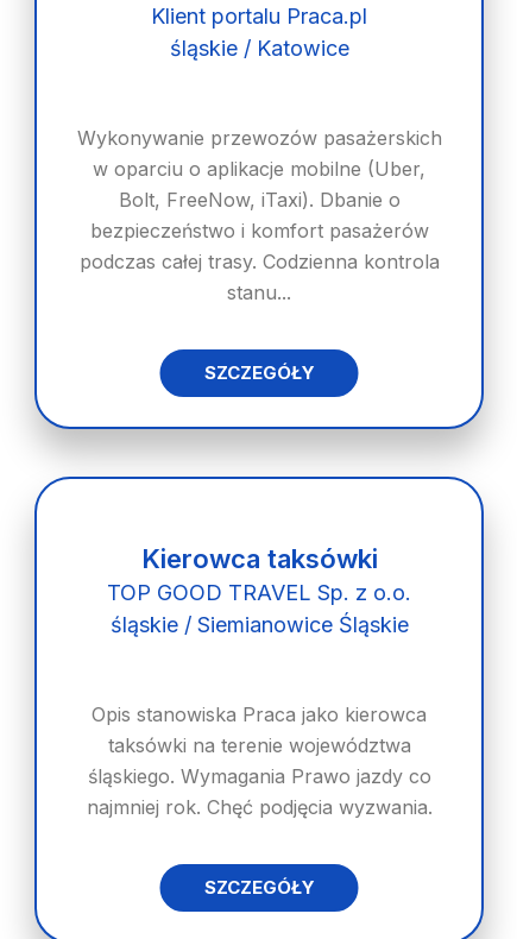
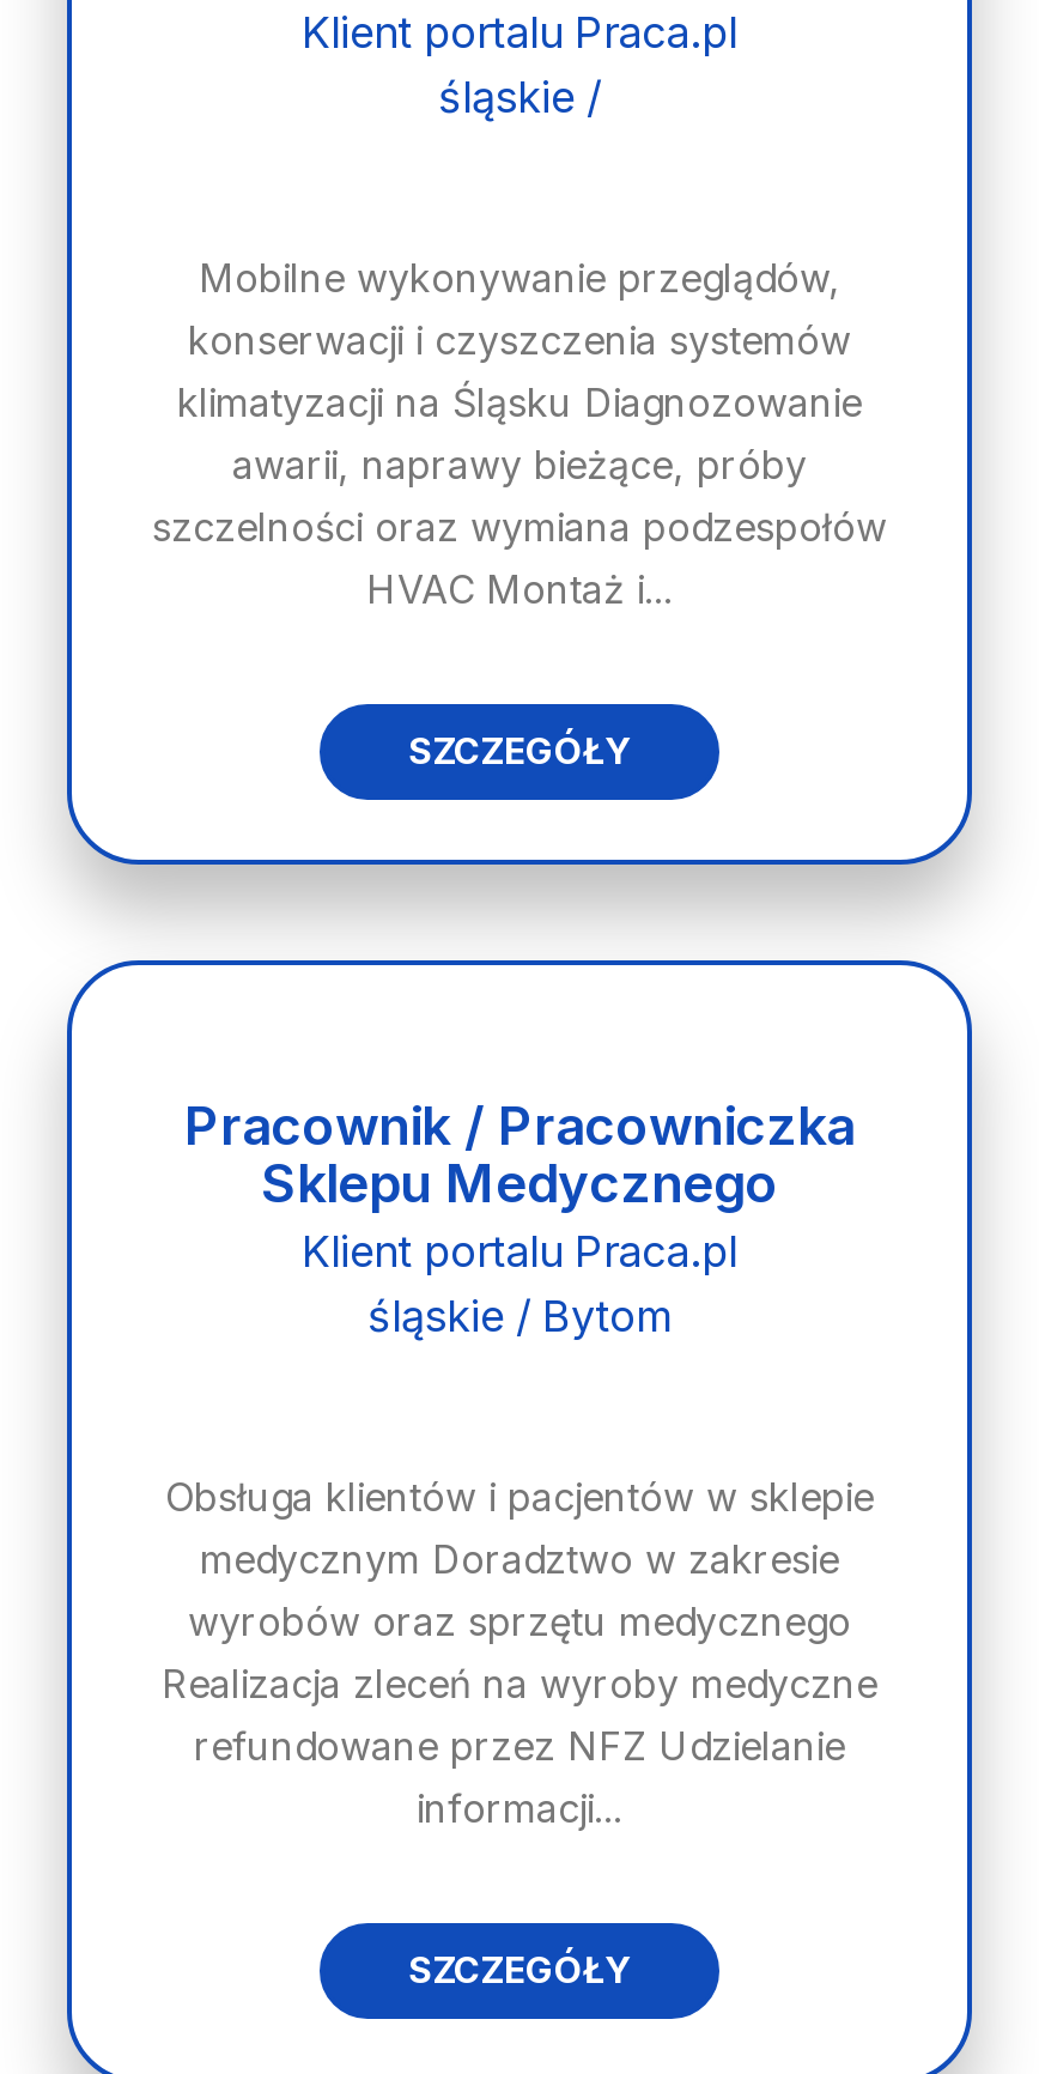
- śląskie / Katowice
+ śląskie /

- Wykonywanie przewozów pasażerskich
- w oparciu o aplikacje mobilne (Uber,
- Bolt, FreeNow, iTaxi). Dbanie o
- bezpieczeństwo i komfort pasażerów
- podczas całej trasy. Codzienna kontrola
- stanu...
+ Mobilne wykonywanie przeglądów,
+ konserwacji i czyszczenia systemów
+ klimatyzacji na Śląsku Diagnozowanie
+ awarii, naprawy bieżące, próby
+ szczelności oraz wymiana podzespołów
+ HVAC Montaż i...

- Kierowca taksówki
- TOP GOOD TRAVEL Sp. z o.o.
- śląskie / Siemianowice Śląskie
+ Pracownik / Pracowniczka
+ Sklepu Medycznego
+ Klient portalu Praca.pl
+ śląskie / Bytom

- Opis stanowiska Praca jako kierowca
- taksówki na terenie województwa
- śląskiego. Wymagania Prawo jazdy co
- najmniej rok. Chęć podjęcia wyzwania.
+ Obsługa klientów i pacjentów w sklepie
+ medycznym Doradztwo w zakresie
+ wyrobów oraz sprzętu medycznego
+ Realizacja zleceń na wyroby medyczne
+ refundowane przez NFZ Udzielanie
+ informacji...
